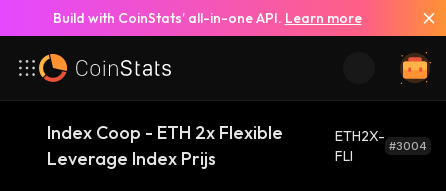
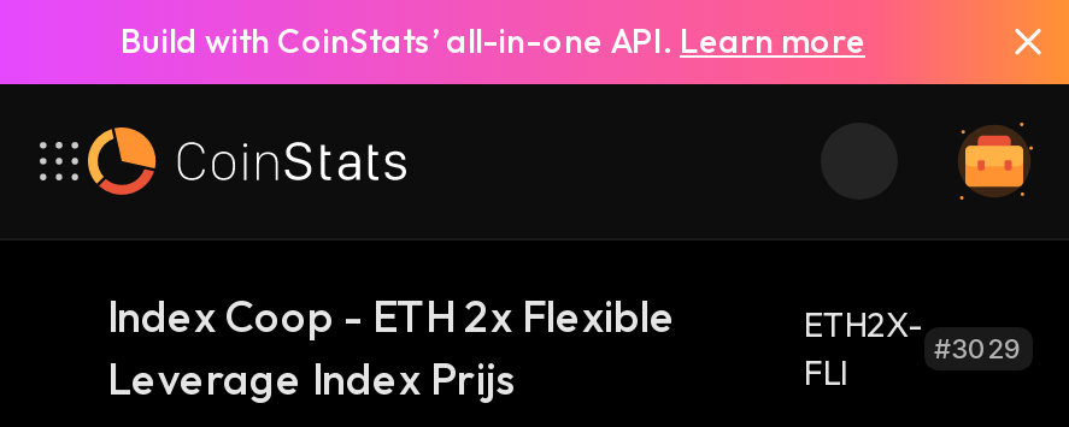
- #3004
+ #3029
